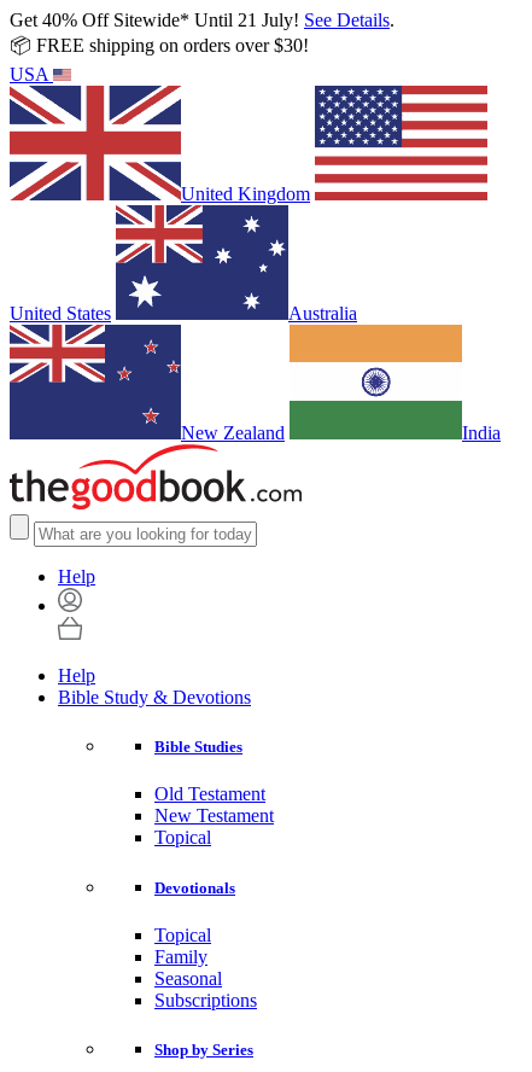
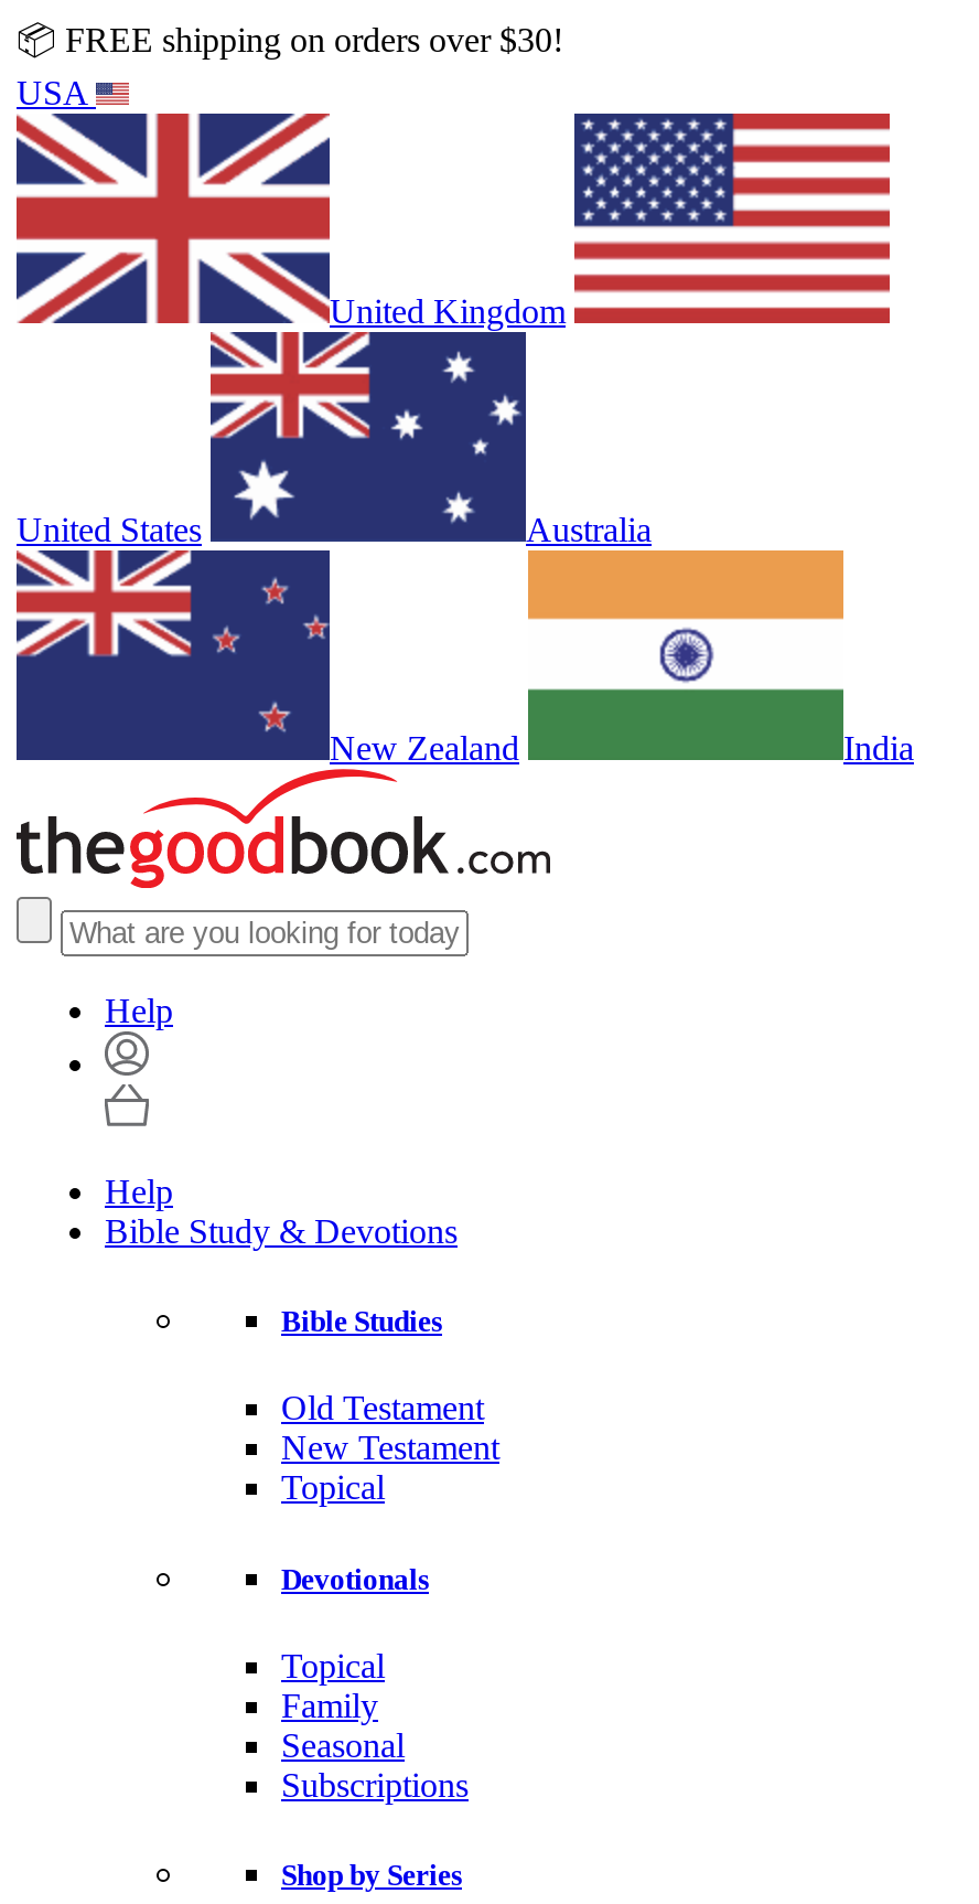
- Get 40% Off Sitewide* Until 21 July! See Details.
